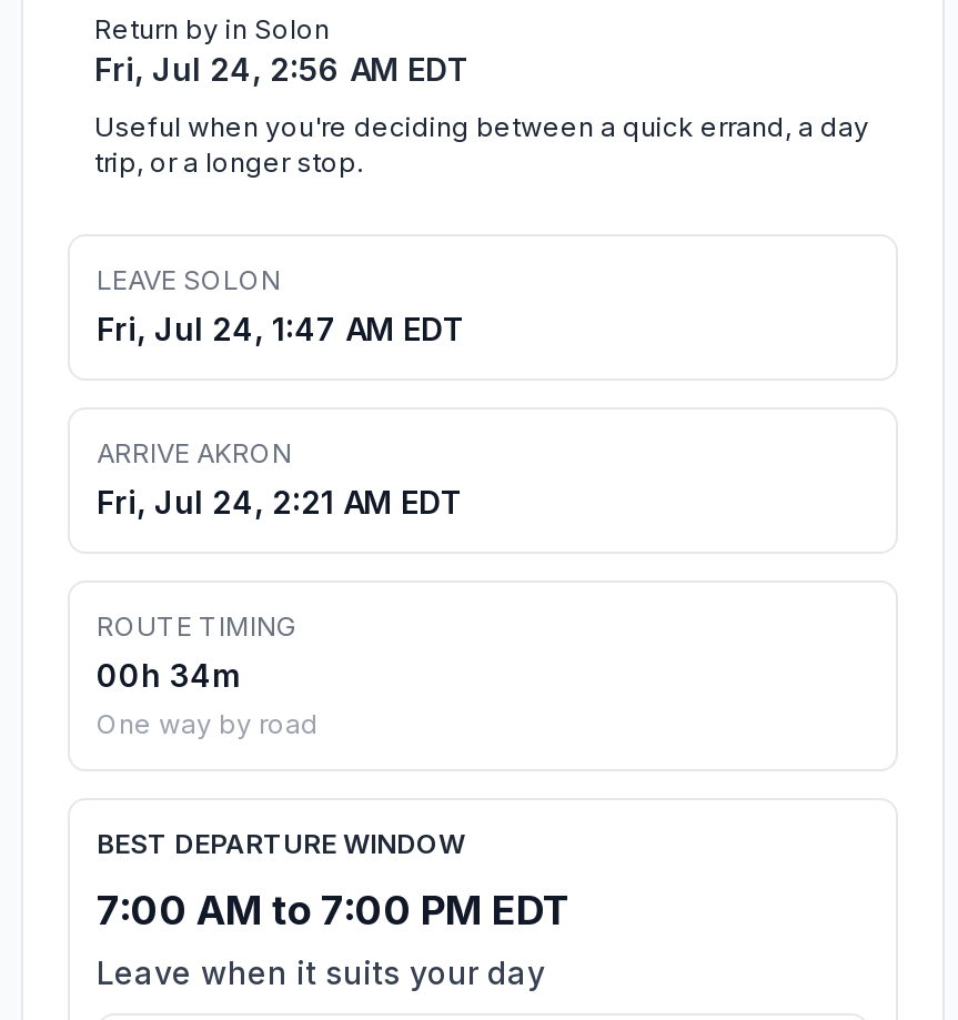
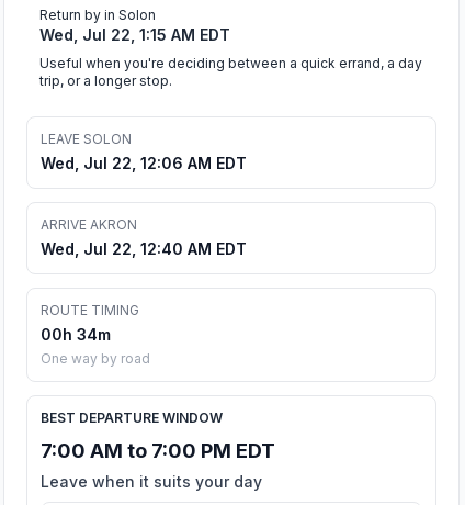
- Fri, Jul 24, 2:56 AM EDT
+ Wed, Jul 22, 1:15 AM EDT

- Fri, Jul 24, 1:47 AM EDT
+ Wed, Jul 22, 12:06 AM EDT

- Fri, Jul 24, 2:21 AM EDT
+ Wed, Jul 22, 12:40 AM EDT
